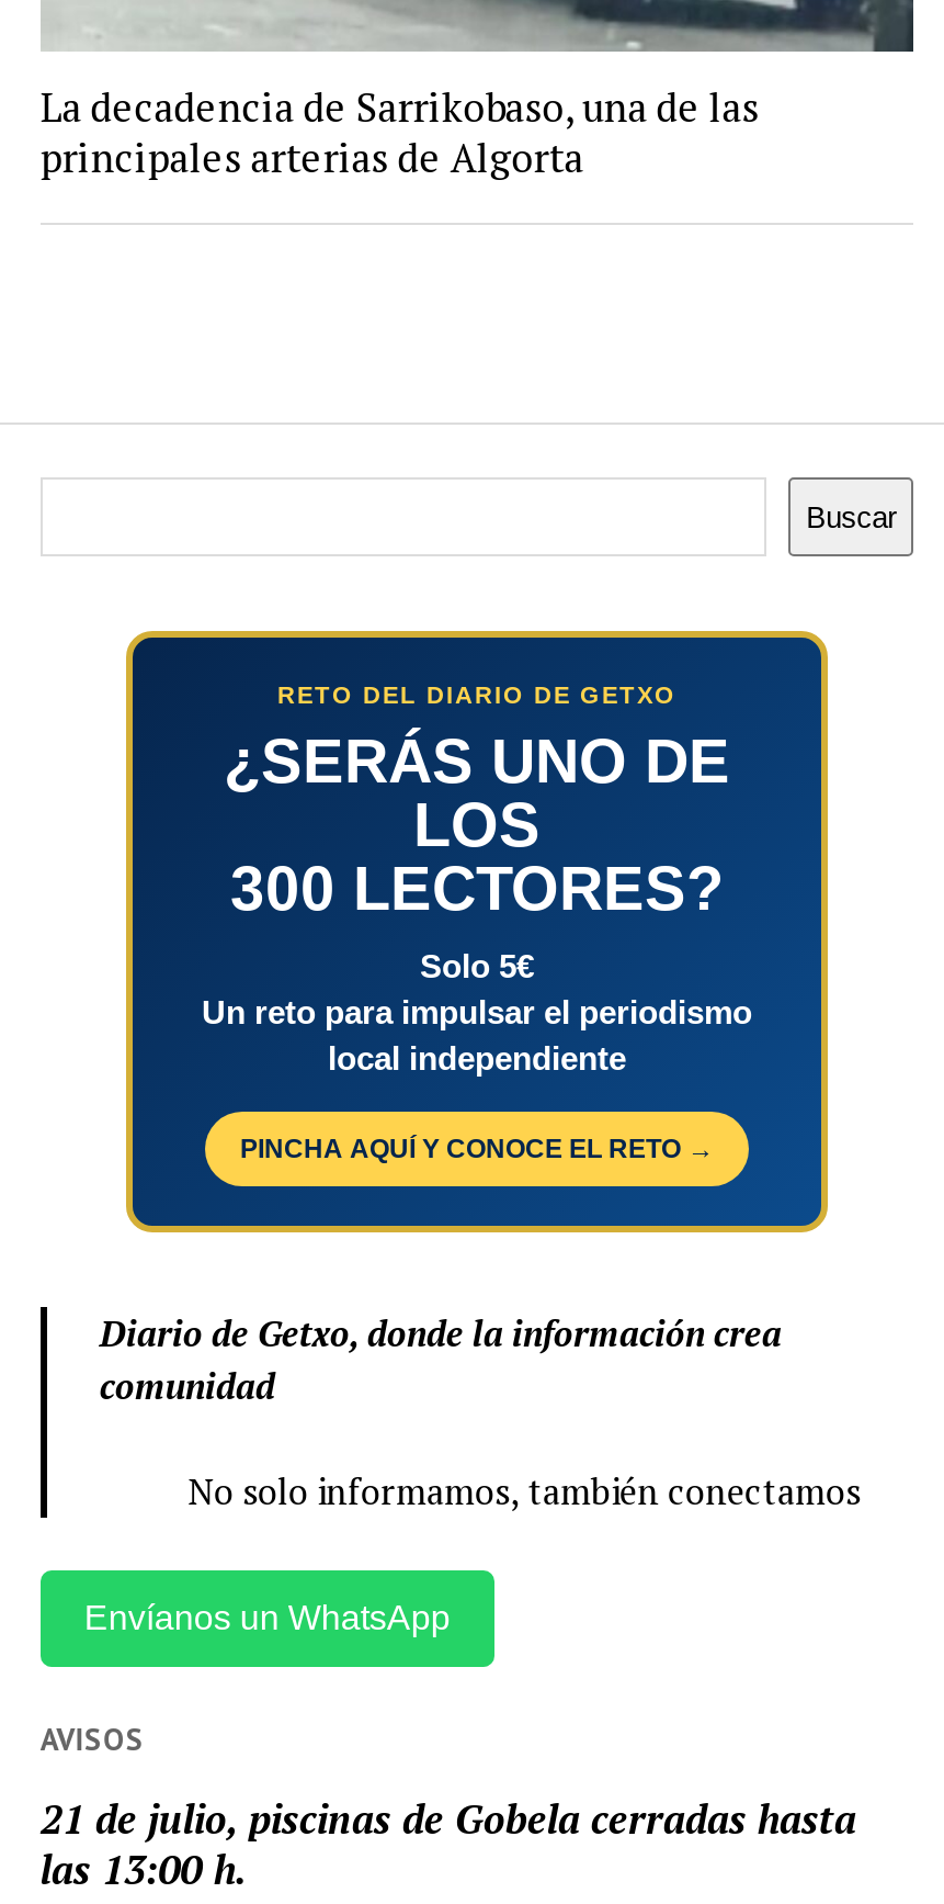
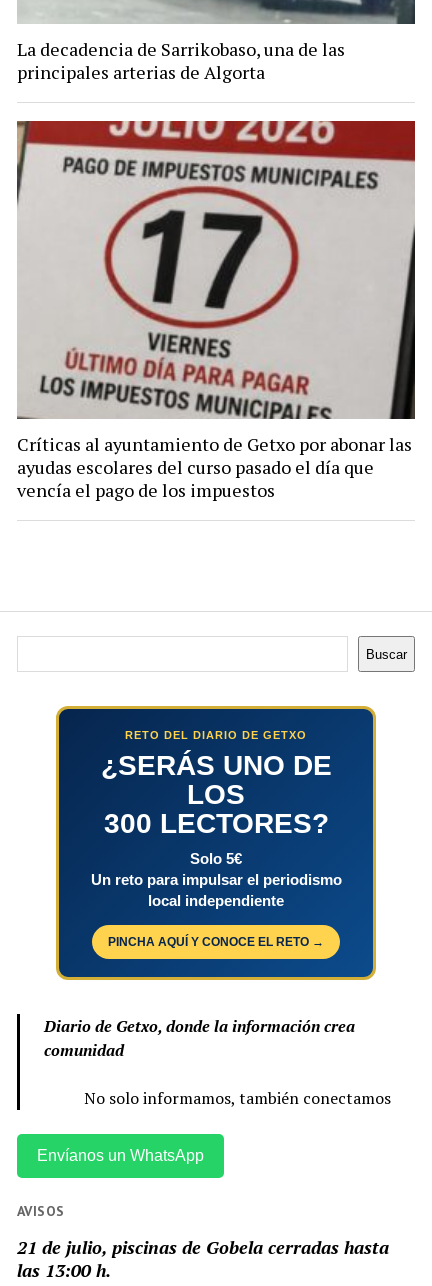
+ [image]
+ Críticas al ayuntamiento de Getxo por abonar las
+ ayudas escolares del curso pasado el día que
+ vencía el pago de los impuestos
